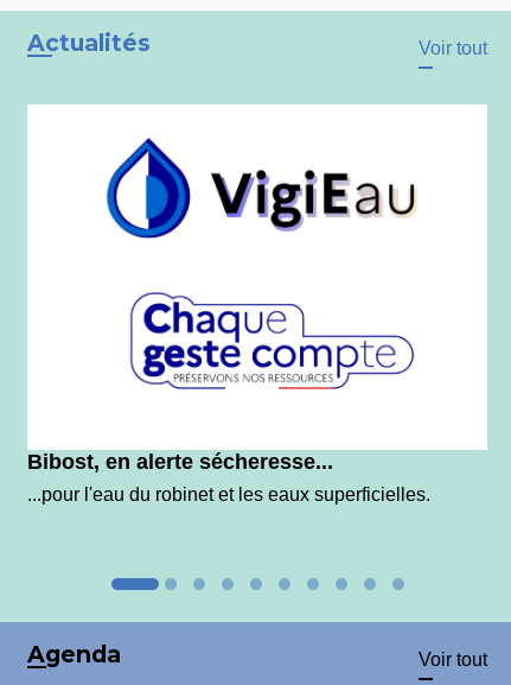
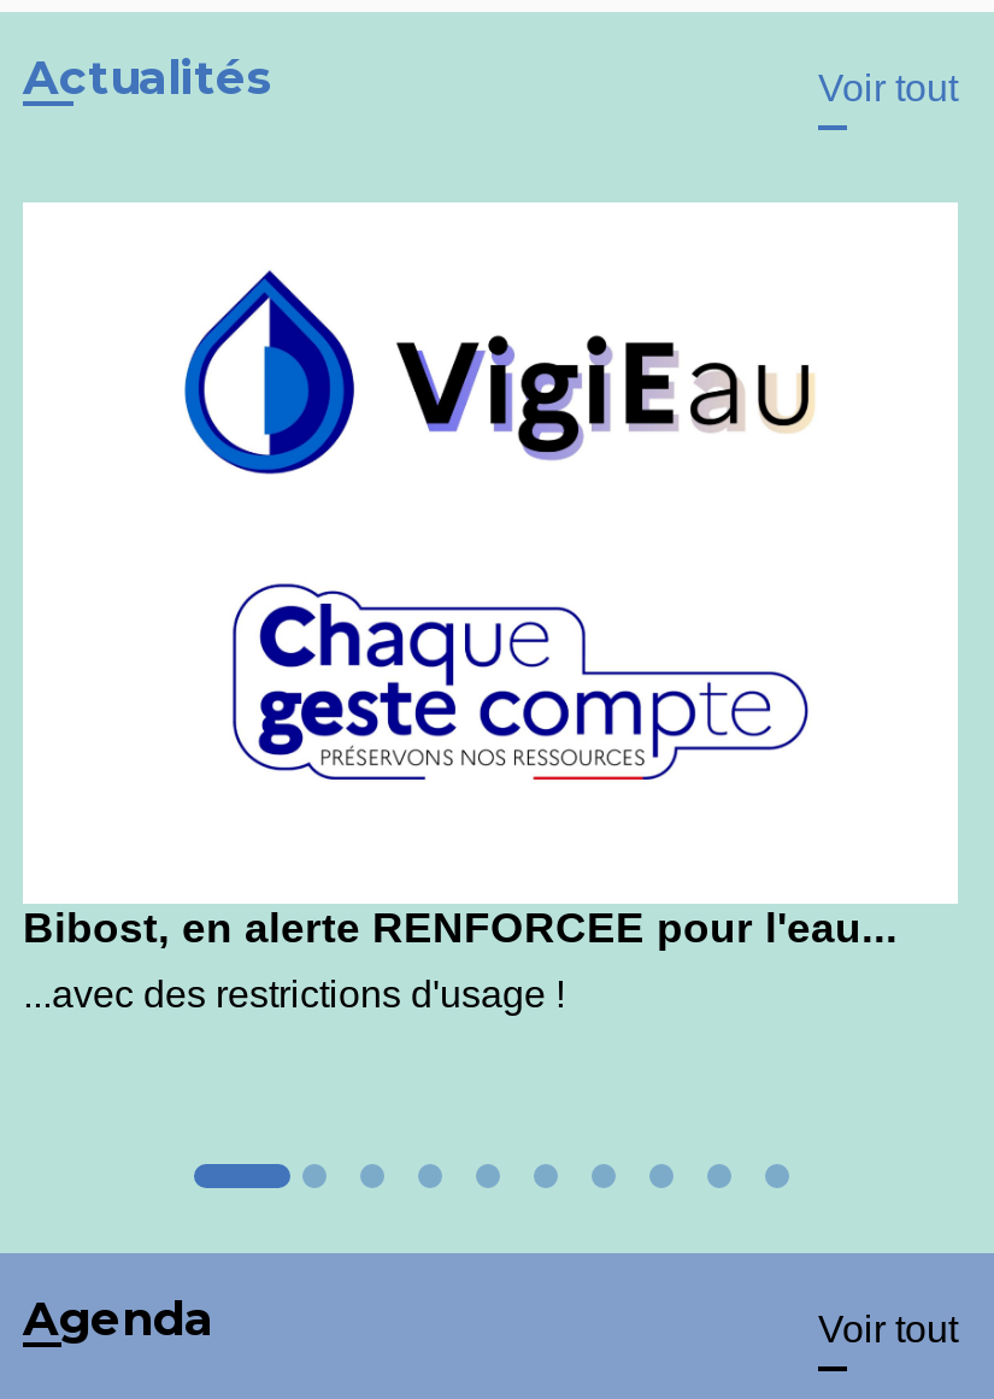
- Bibost, en alerte sécheresse...
- ...pour l'eau du robinet et les eaux superficielles.
+ Bibost, en alerte RENFORCEE pour l'eau...
+ ...avec des restrictions d'usage !
